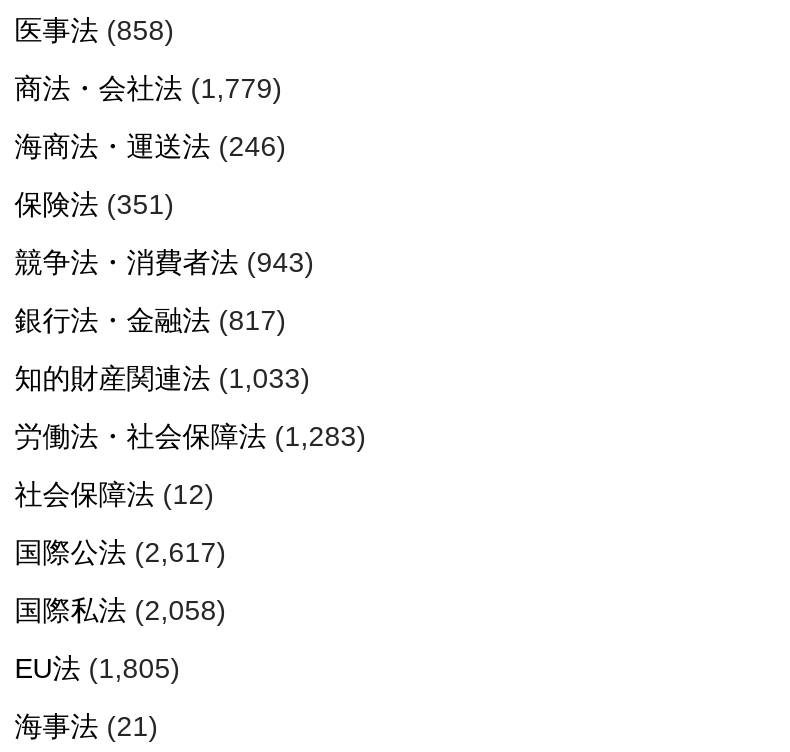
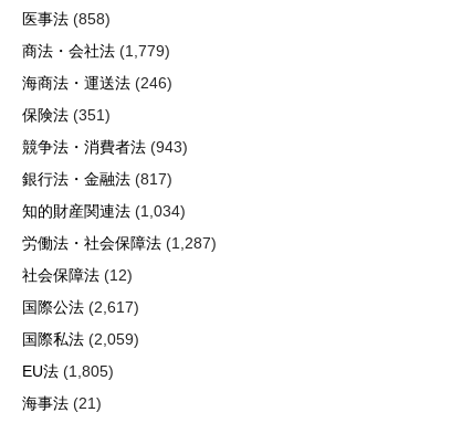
- 知的財産関連法(1,033)
+ 知的財産関連法(1,034)

- 労働法・社会保障法(1,283)
+ 労働法・社会保障法(1,287)

- 国際私法(2,058)
+ 国際私法(2,059)
